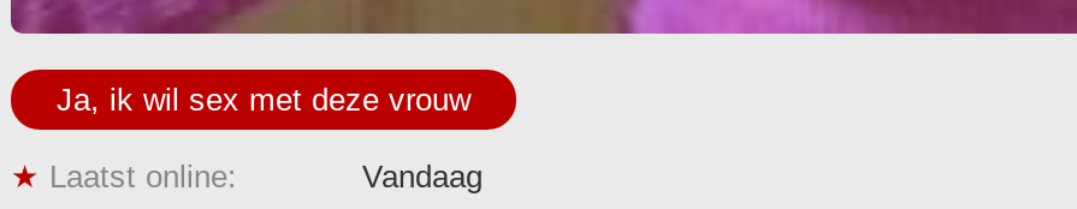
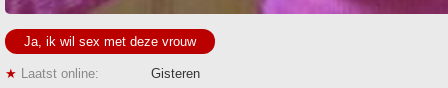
- Vandaag
+ Gisteren
